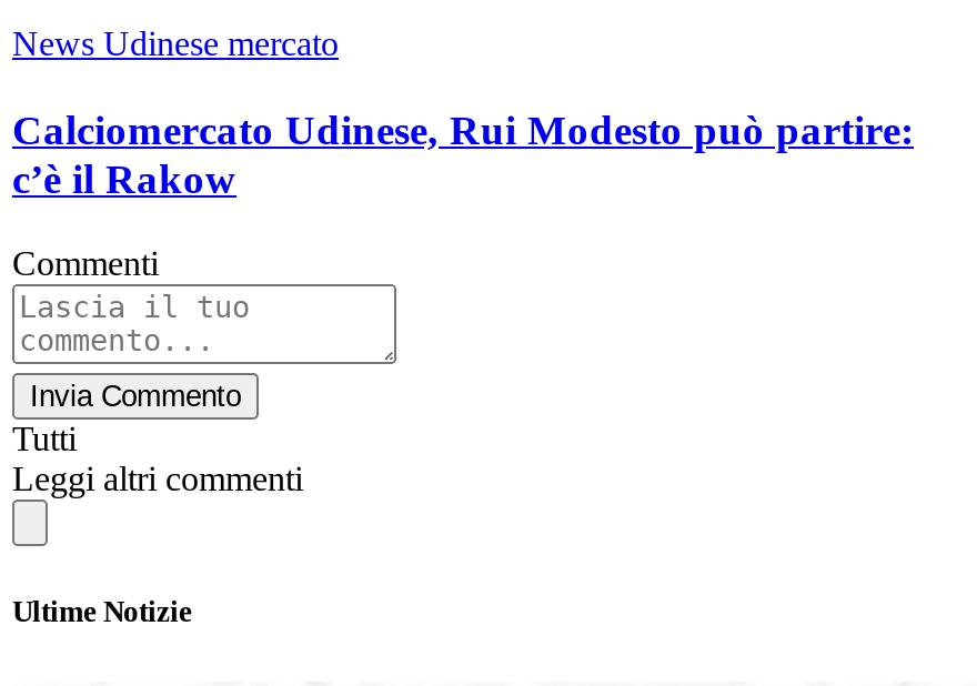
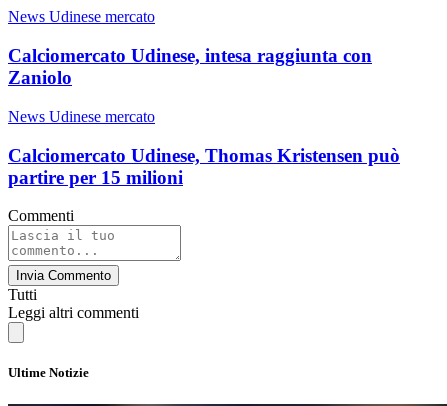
- Calciomercato Udinese, Rui Modesto può partire:
- c’è il Rakow
+ Calciomercato Udinese, intesa raggiunta con
+ Zaniolo
+ News Udinese mercato
+ Calciomercato Udinese, Thomas Kristensen può
+ partire per 15 milioni
